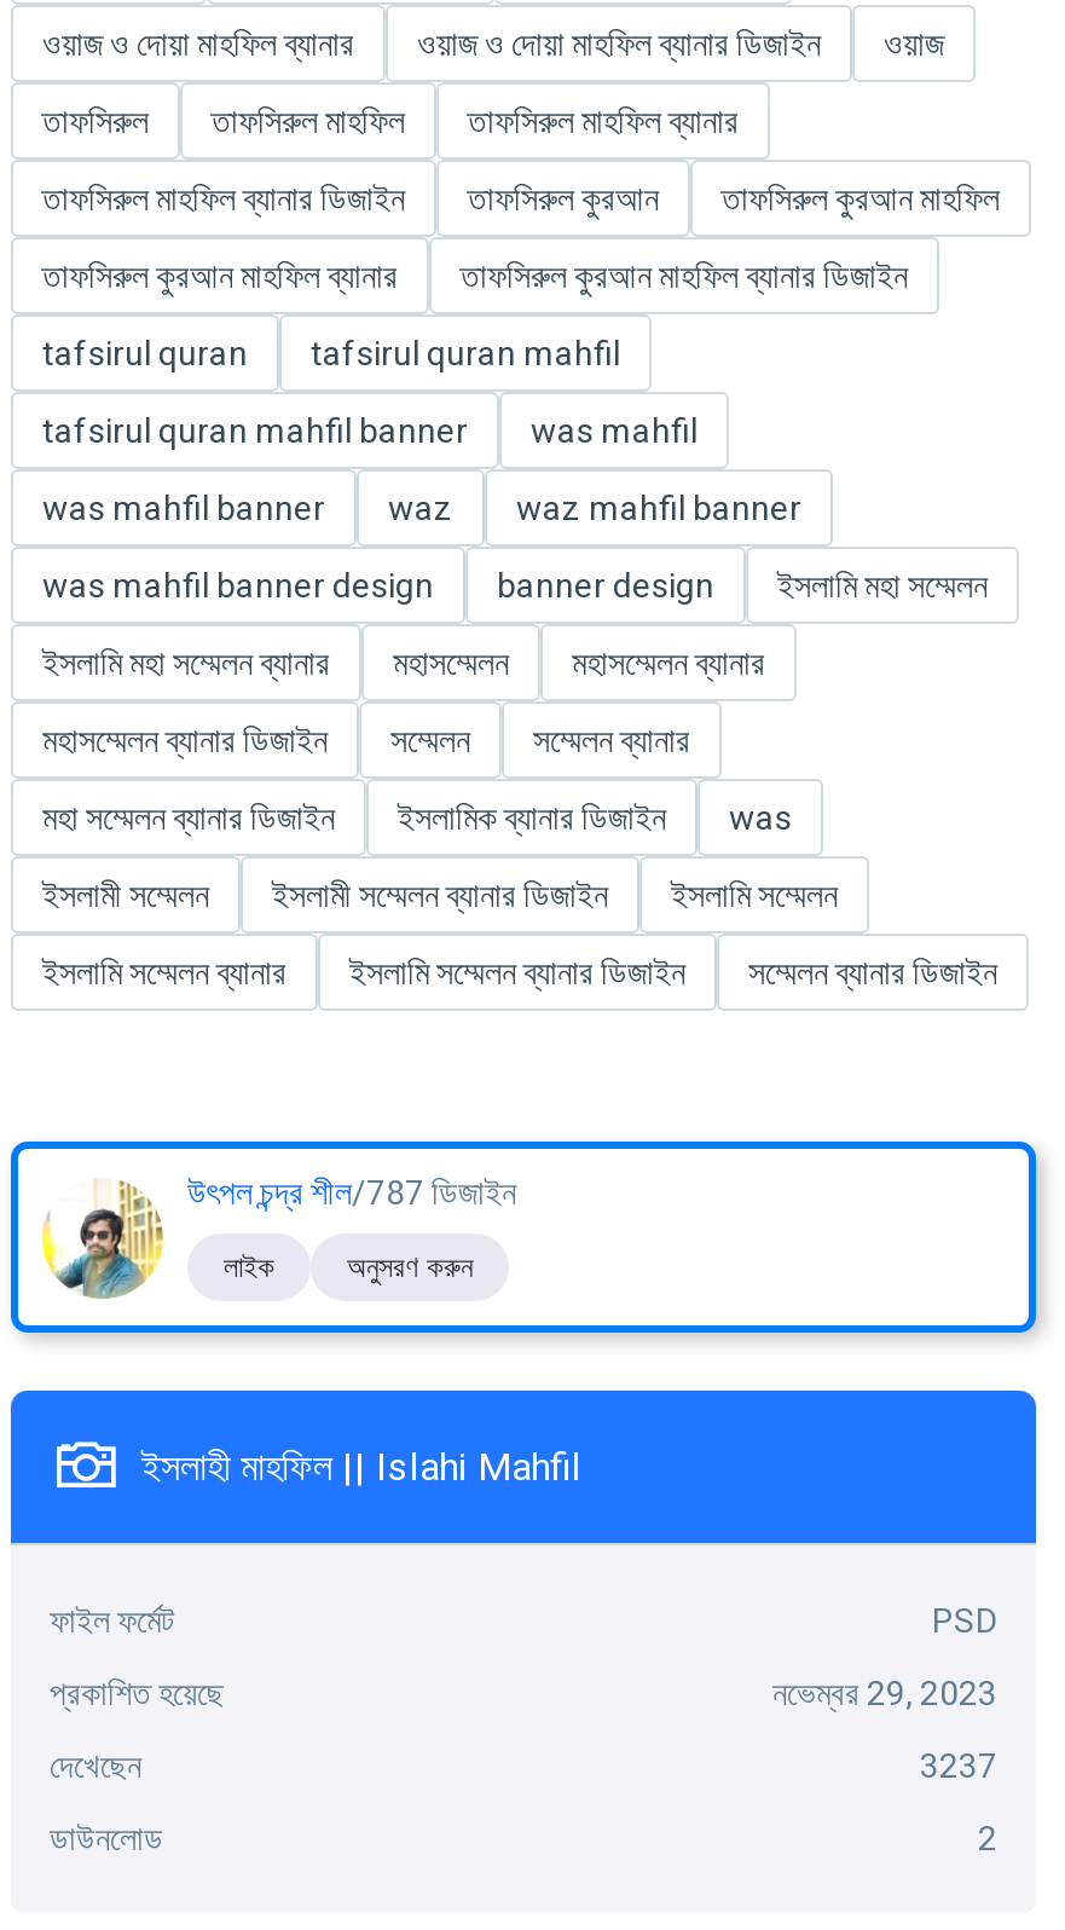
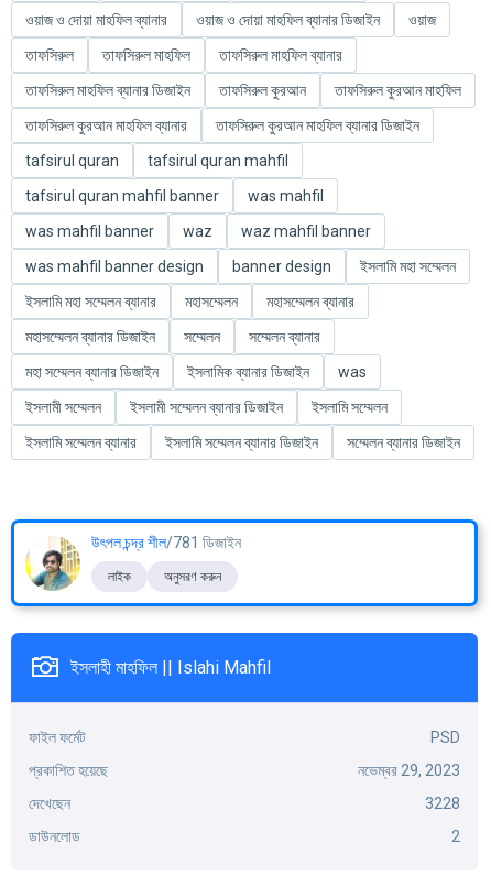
- উৎপল চন্দ্র শীল/787 ডিজাইন
+ উৎপল চন্দ্র শীল/781 ডিজাইন

- 3237
+ 3228
